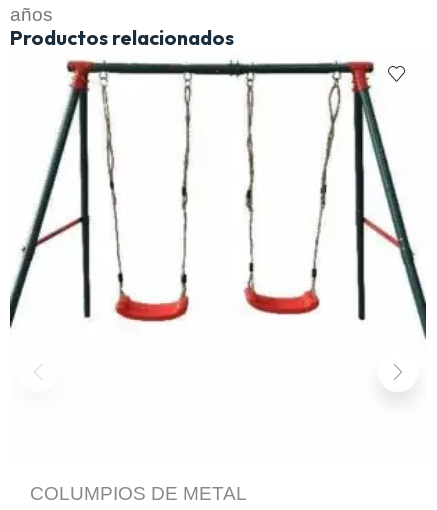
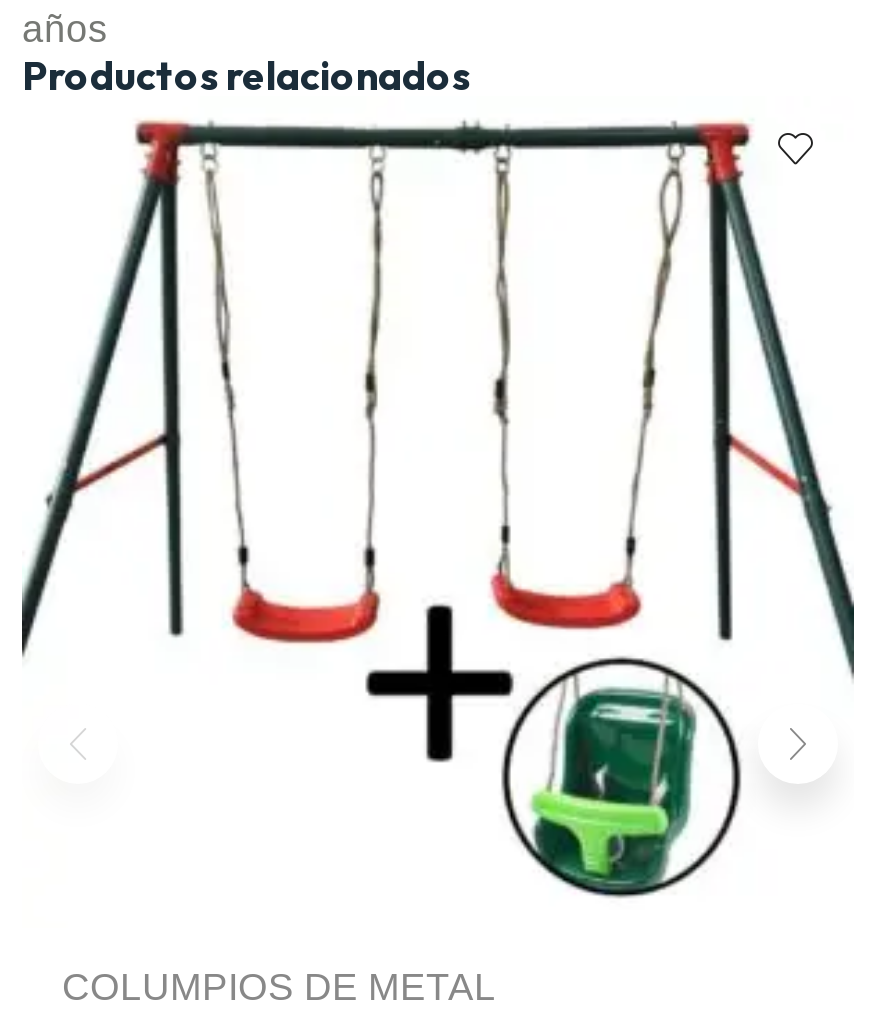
+ [image]
